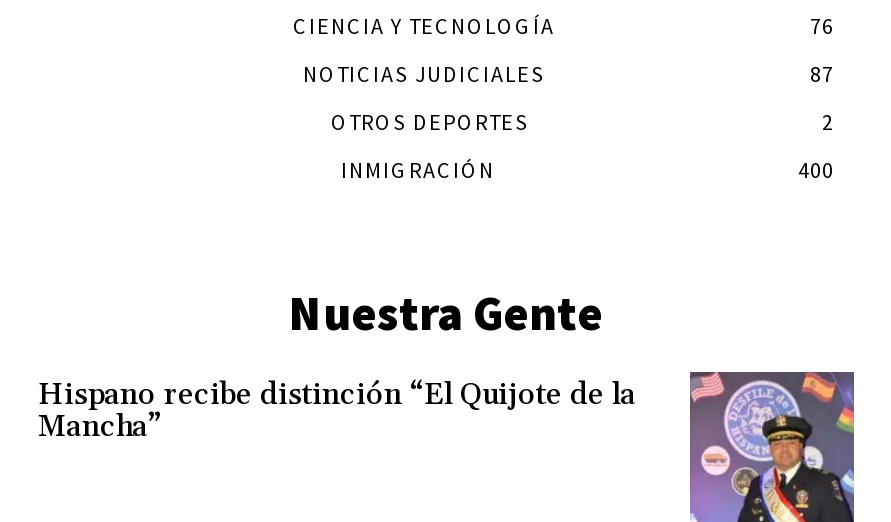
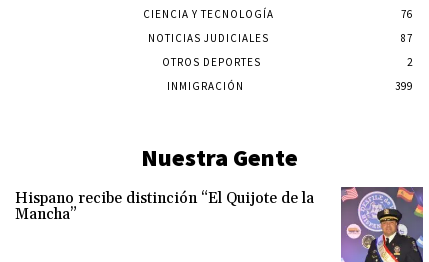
- 400
+ 399
